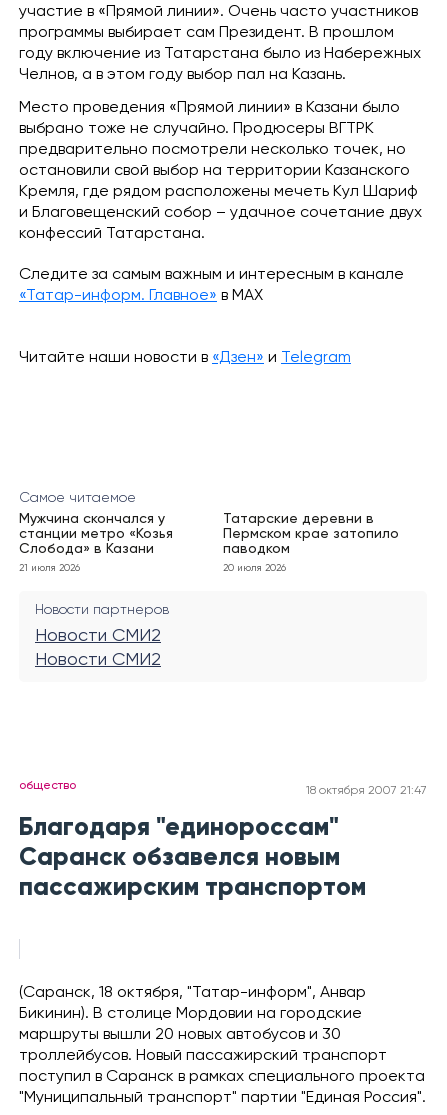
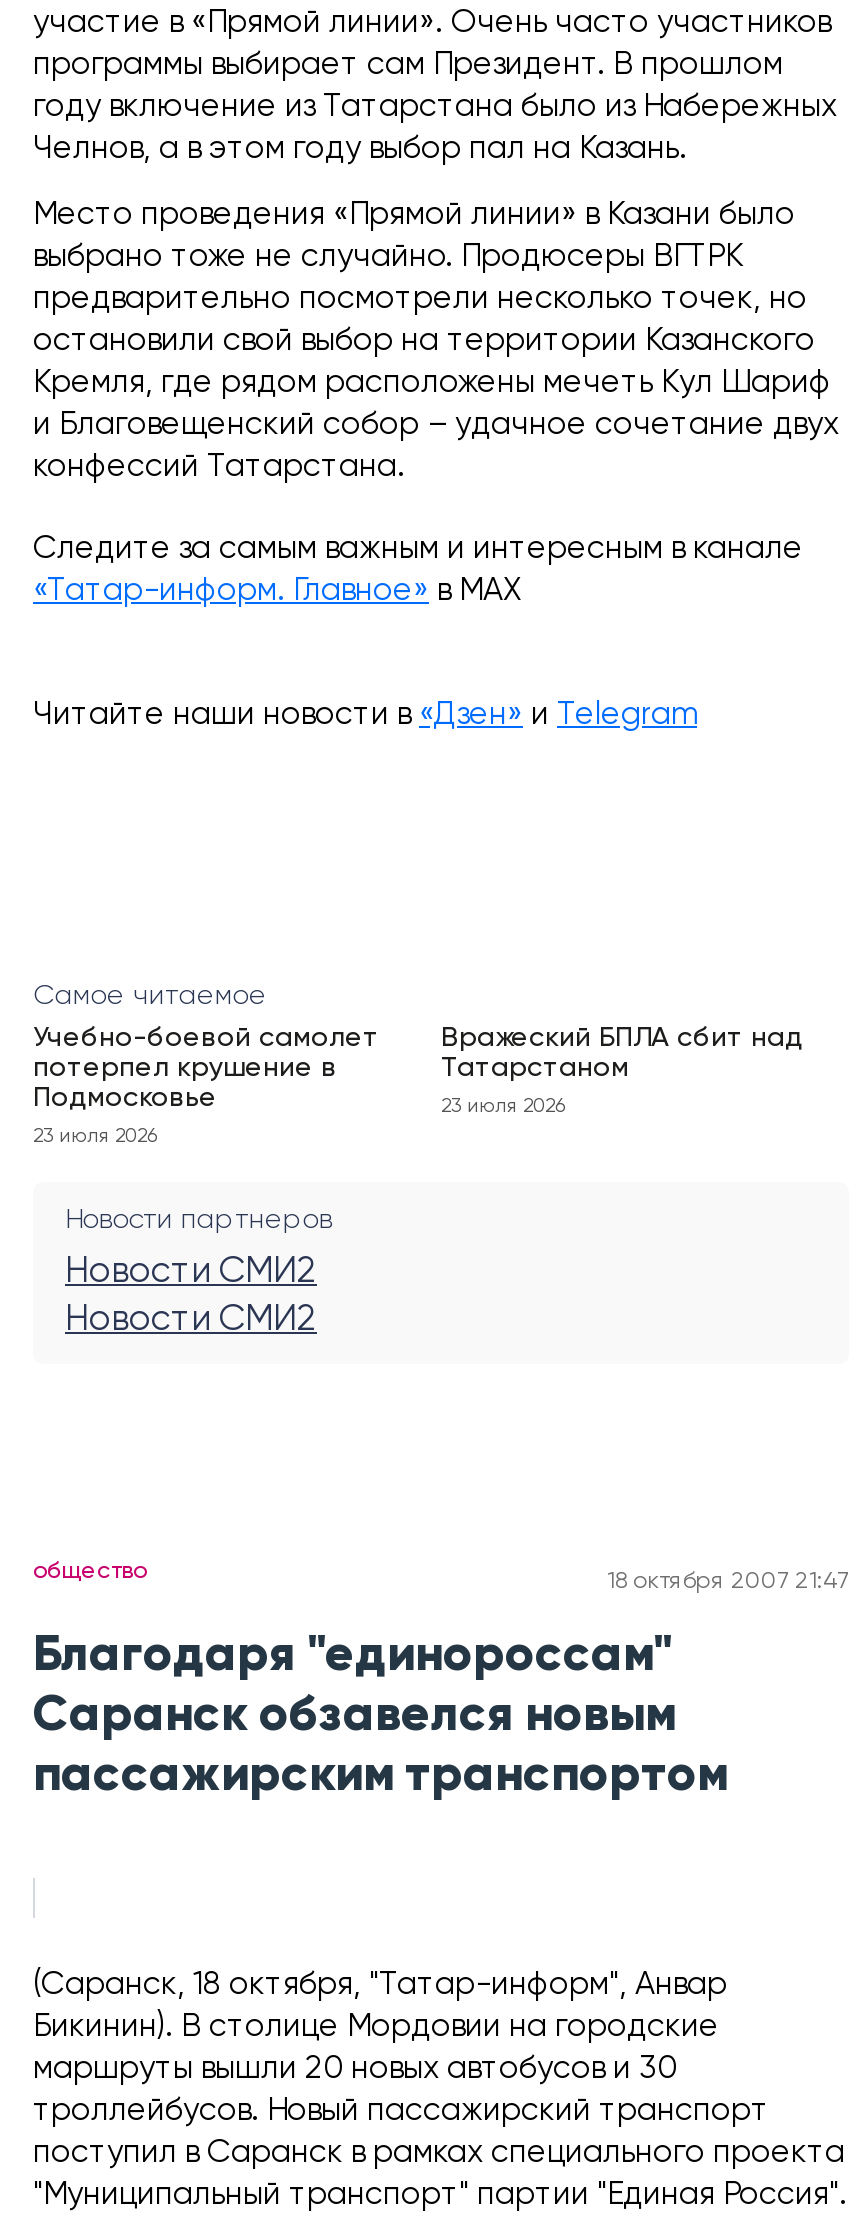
- Мужчина скончался у
- станции метро «Козья
- Слобода» в Казани
+ Учебно-боевой самолет
+ потерпел крушение в
+ Подмосковье

- Татарские деревни в
- Пермском крае затопило
- паводком
+ Вражеский БПЛА сбит над
+ Татарстаном

- 21 июля 2026
+ 23 июля 2026

- 20 июля 2026
+ 23 июля 2026
